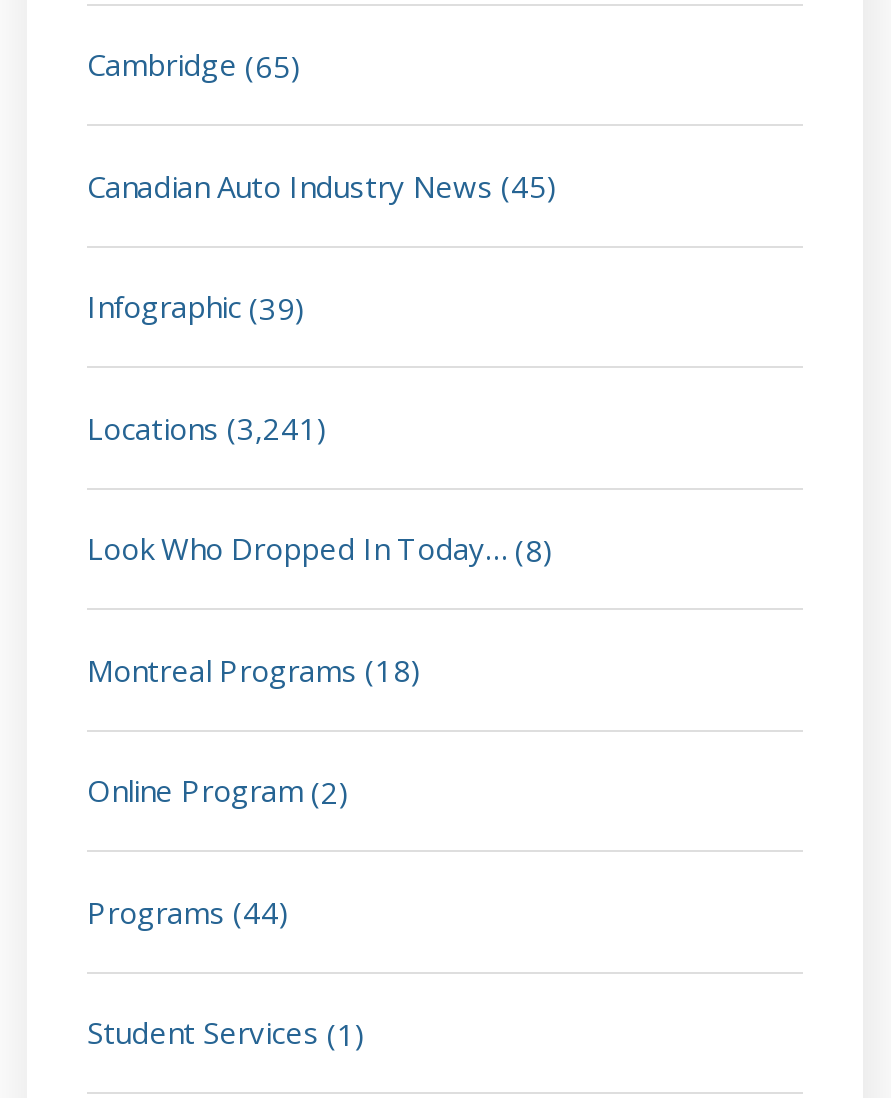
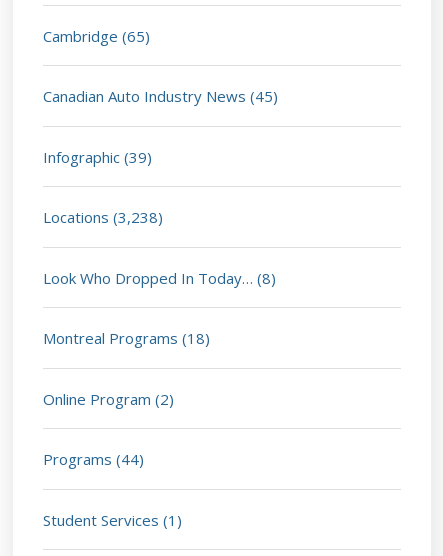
- Locations (3,241)
+ Locations (3,238)
